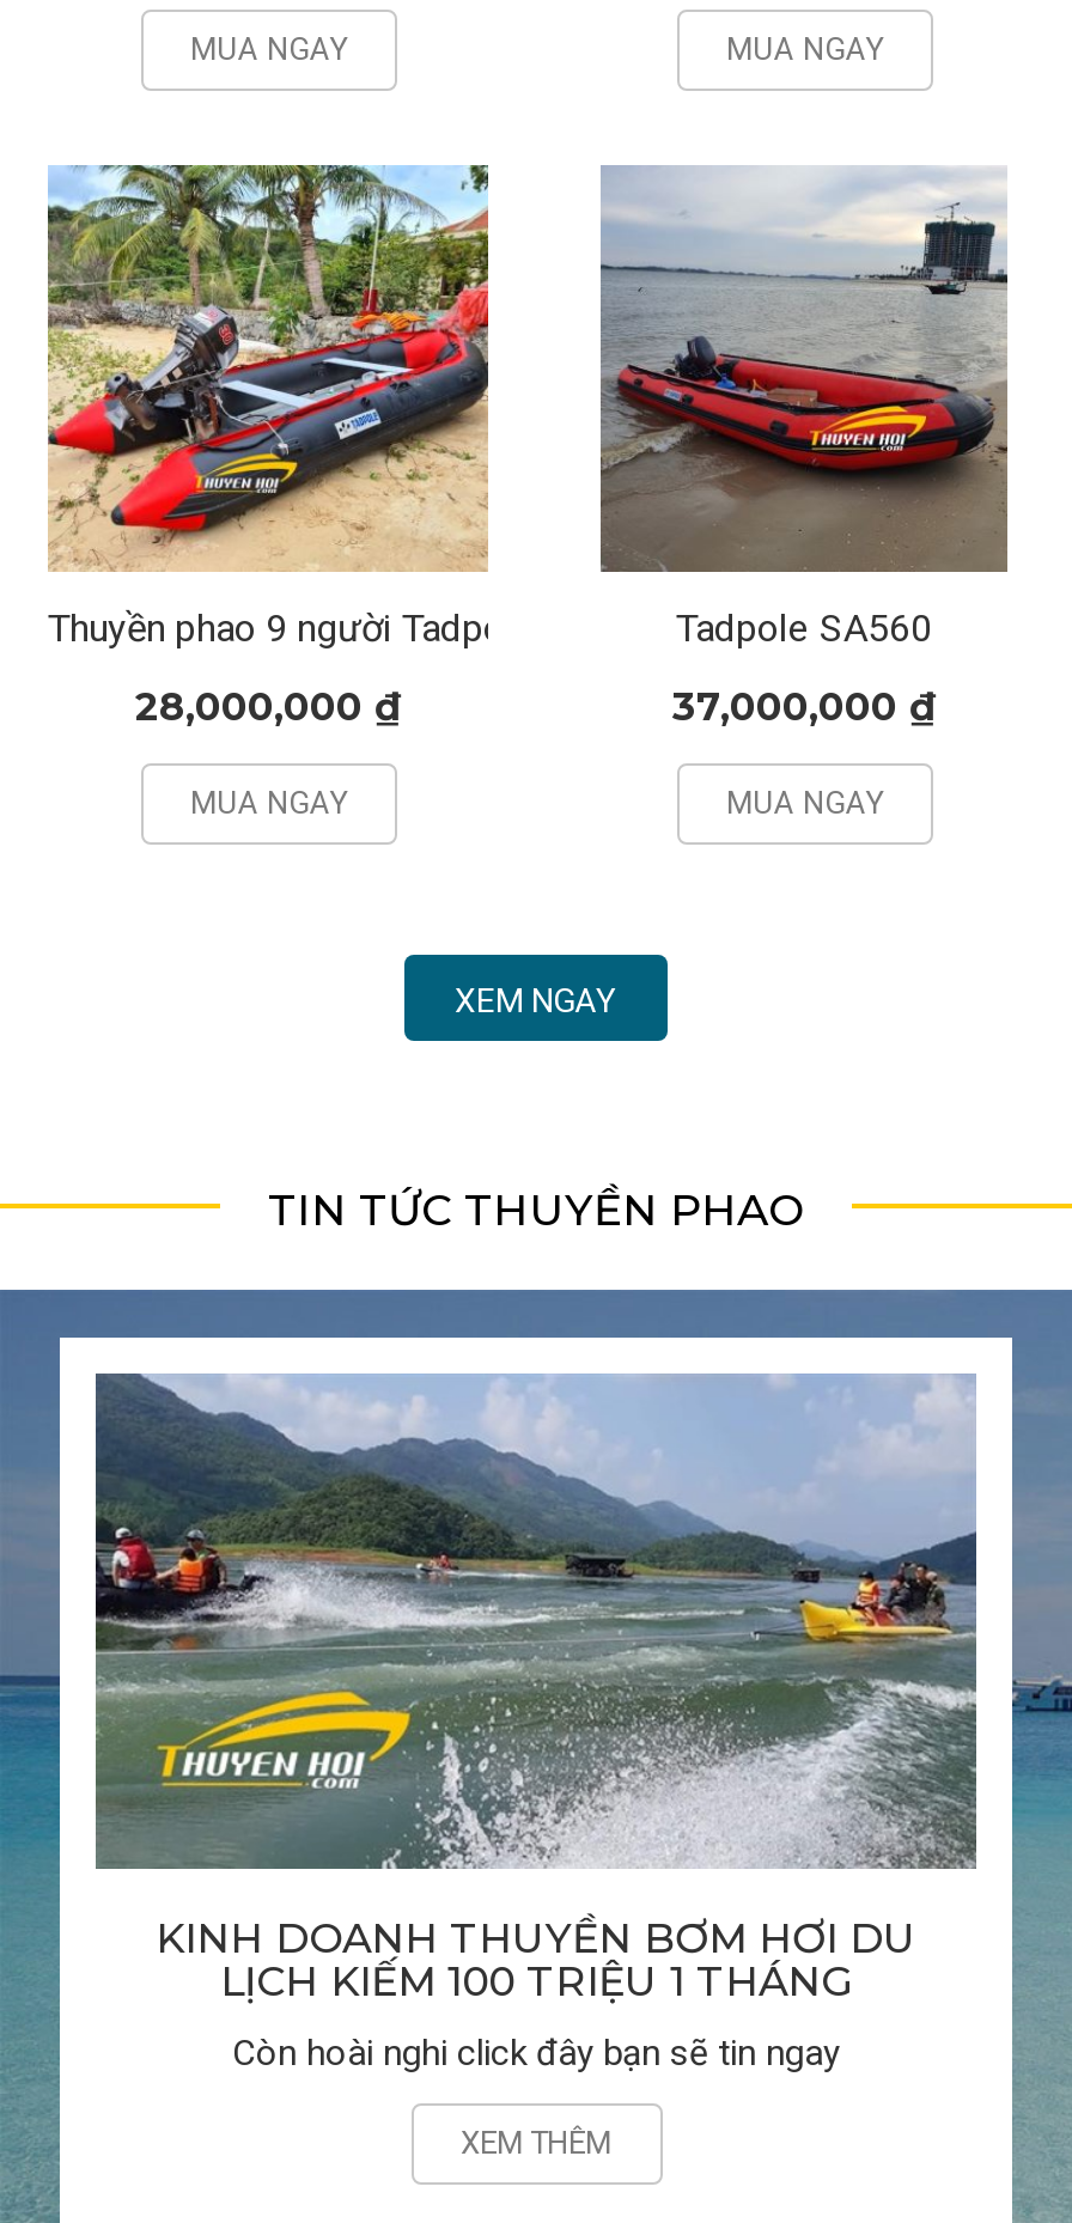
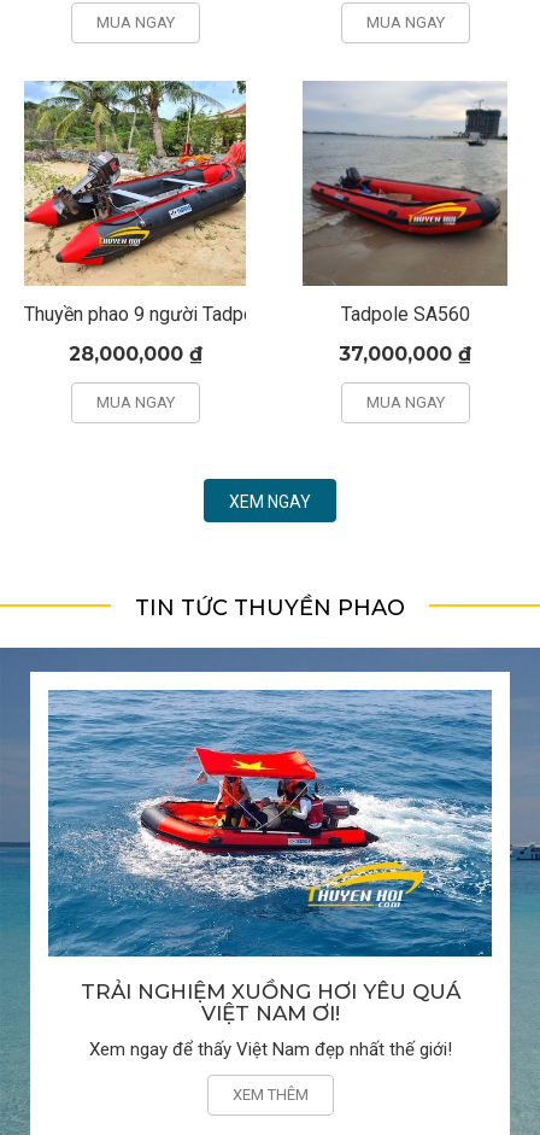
- [image]
- KINH DOANH THUYỀN BƠM HƠI DU
- LỊCH KIẾM 100 TRIỆU 1 THÁNG
+ [image]
+ TRẢI NGHIỆM XUỒNG HƠI YÊU QUÁ
+ VIỆT NAM ƠI!

- Còn hoài nghi click đây bạn sẽ tin ngay
+ Xem ngay để thấy Việt Nam đẹp nhất thế giới!
